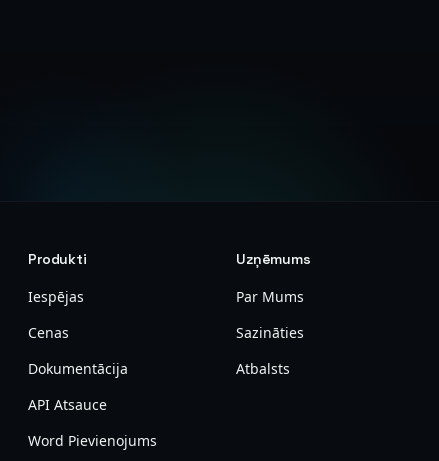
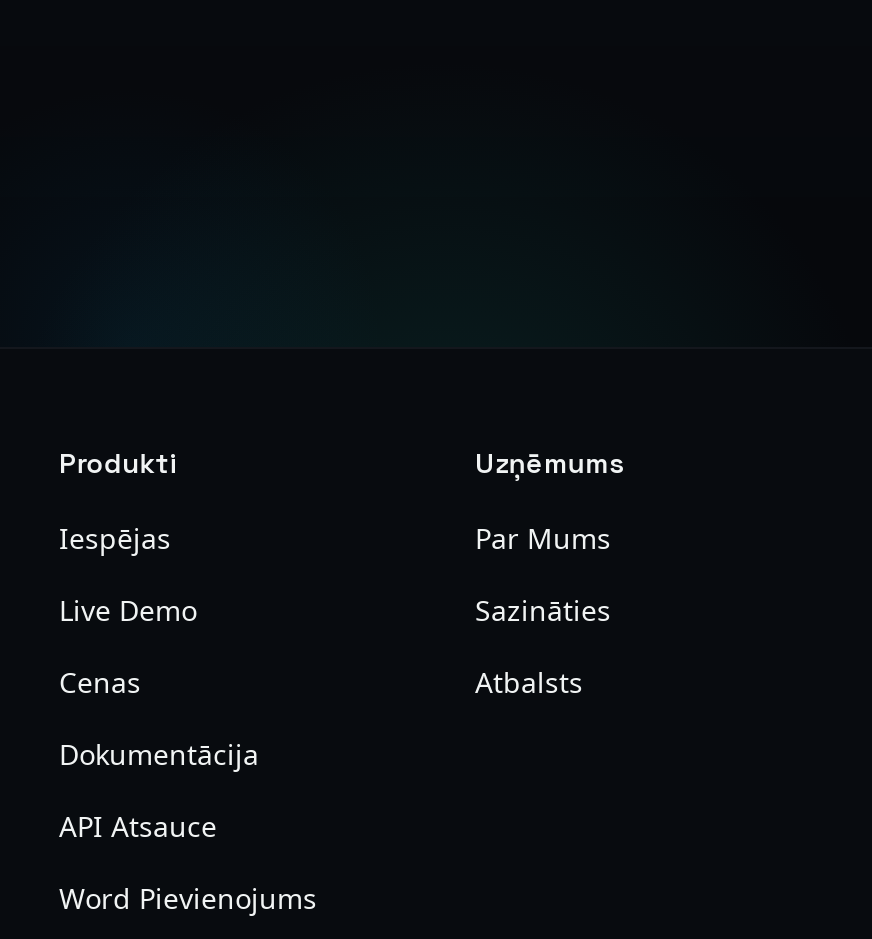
+ Live Demo
